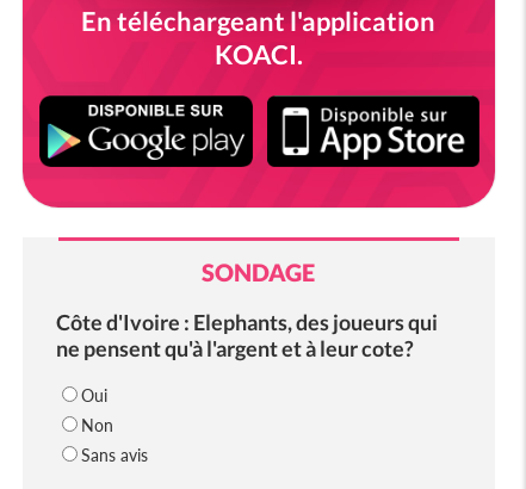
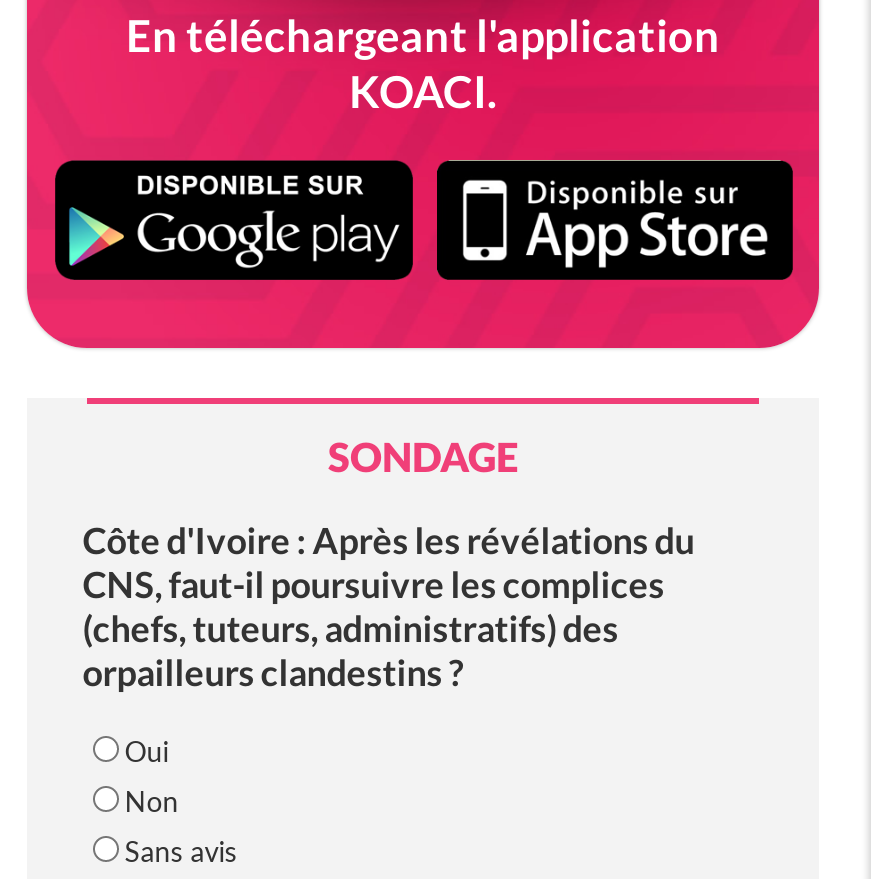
- Côte d'Ivoire : Elephants, des joueurs qui
- ne pensent qu'à l'argent et à leur cote?
+ Côte d'Ivoire : Après les révélations du
+ CNS, faut-il poursuivre les complices
+ (chefs, tuteurs, administratifs) des
+ orpailleurs clandestins ?
